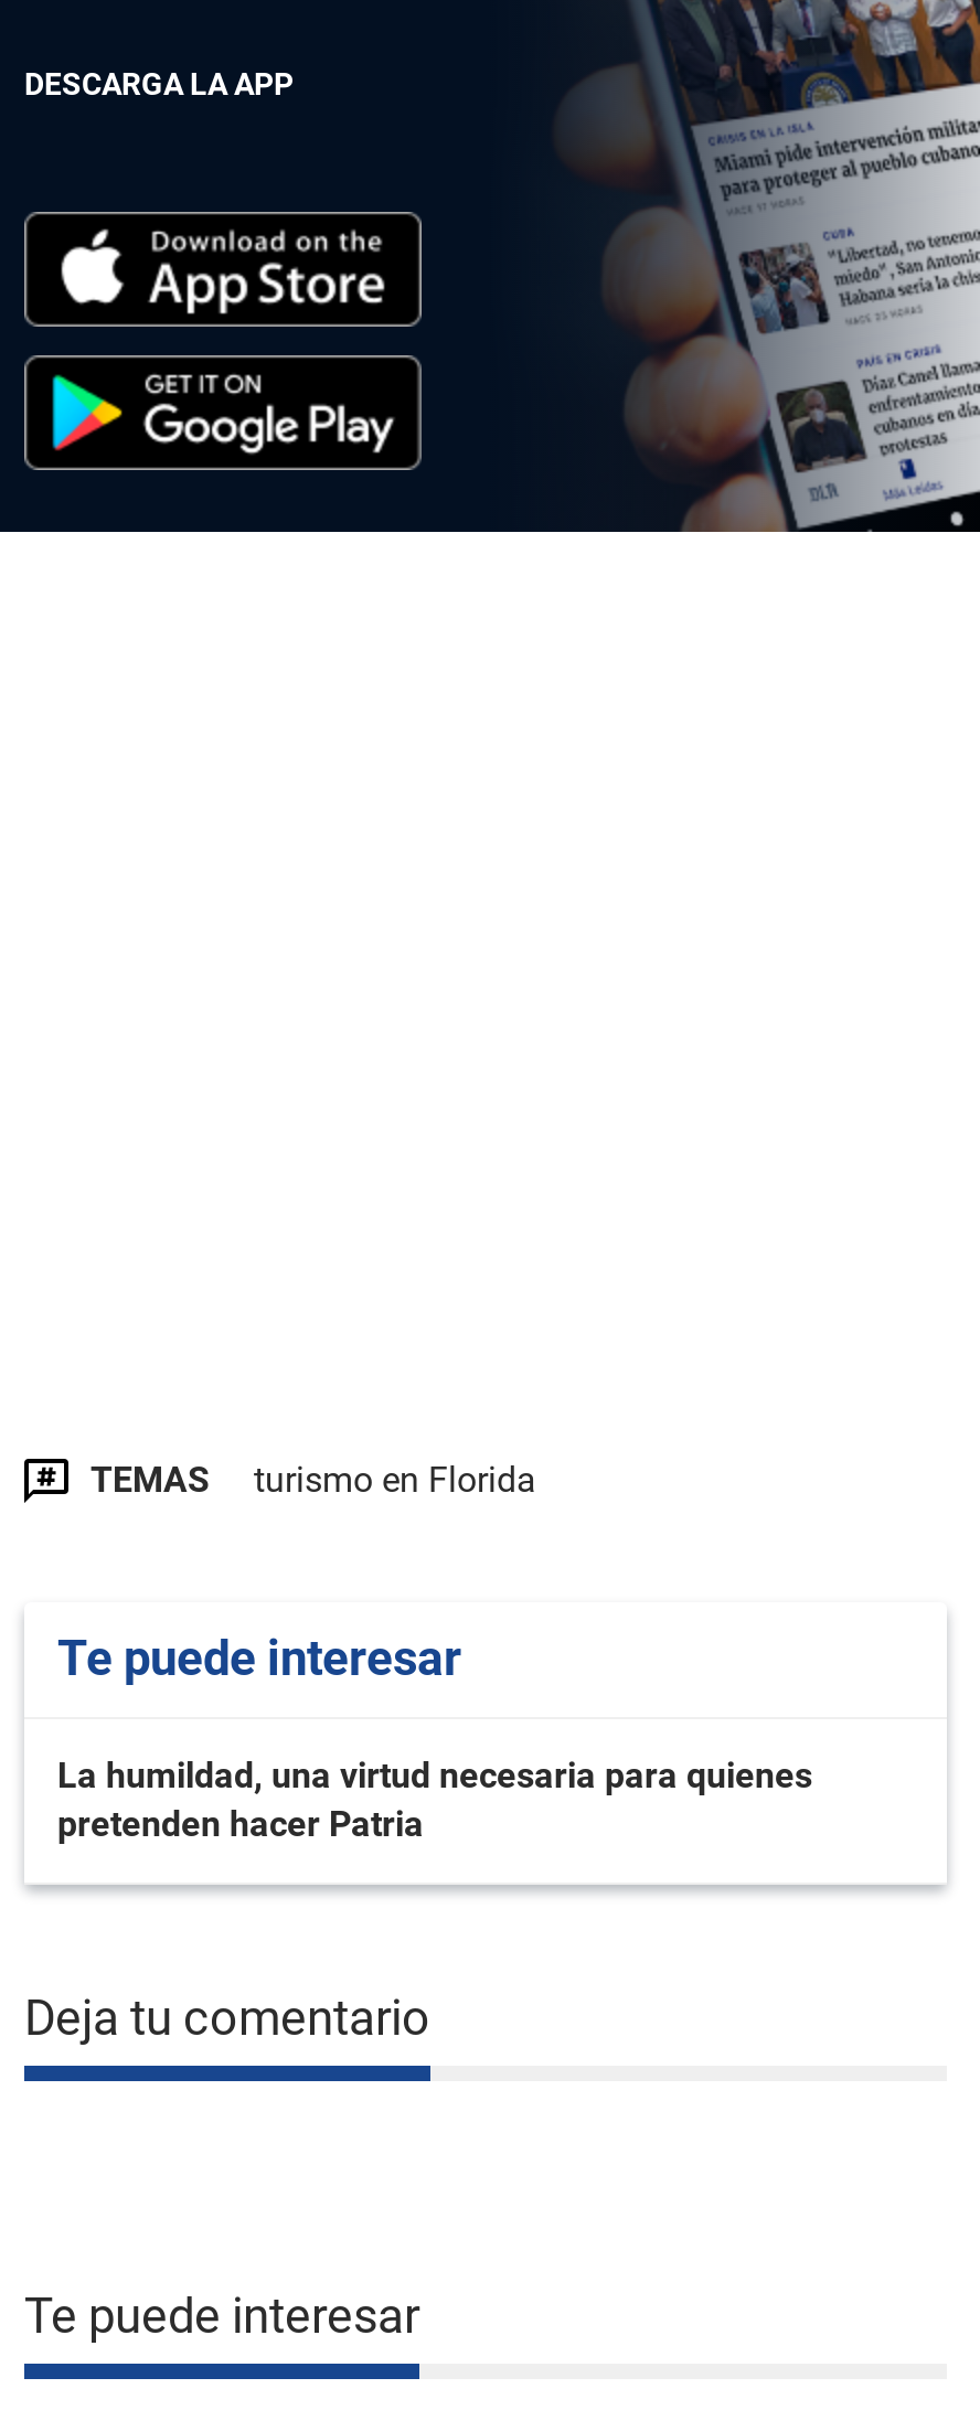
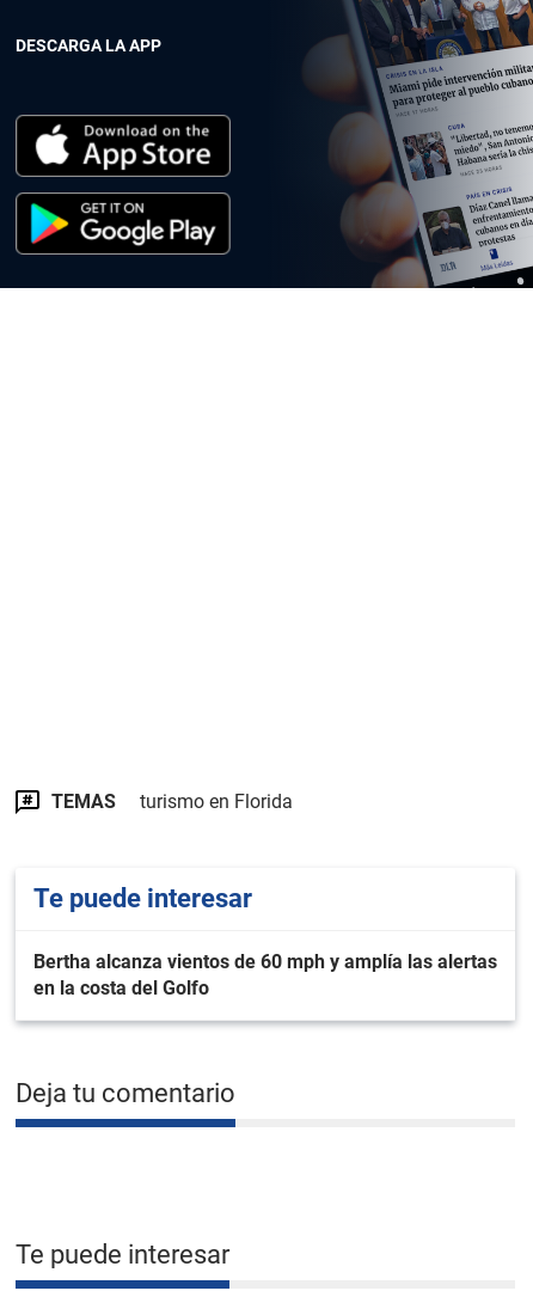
- La humildad, una virtud necesaria para quienes
- pretenden hacer Patria
+ Bertha alcanza vientos de 60 mph y amplía las alertas
+ en la costa del Golfo
